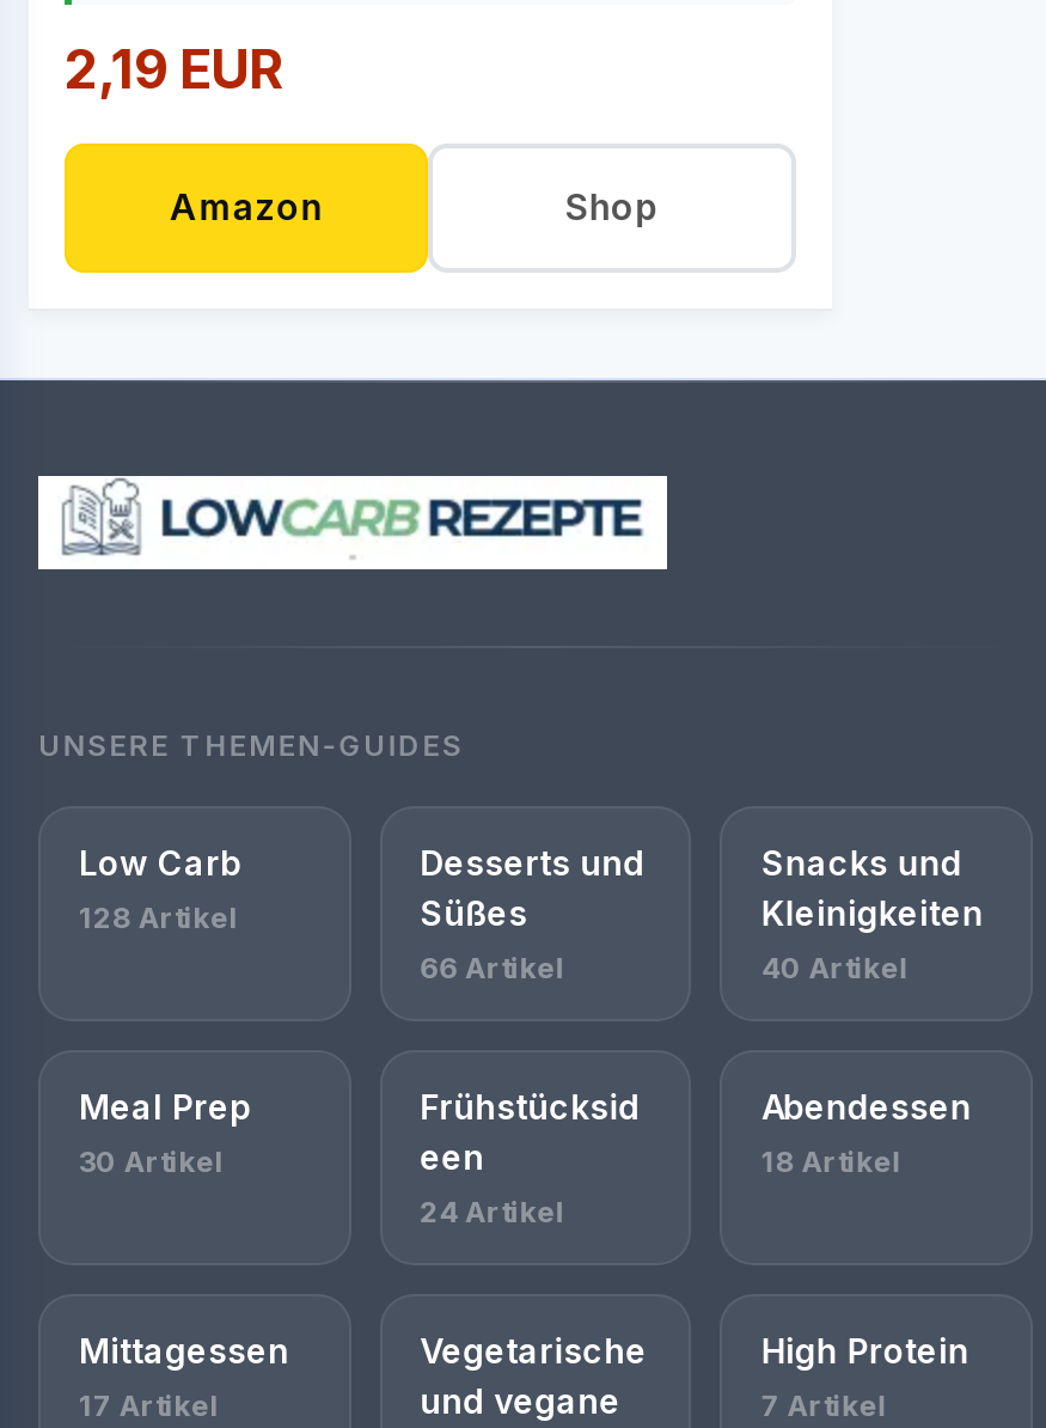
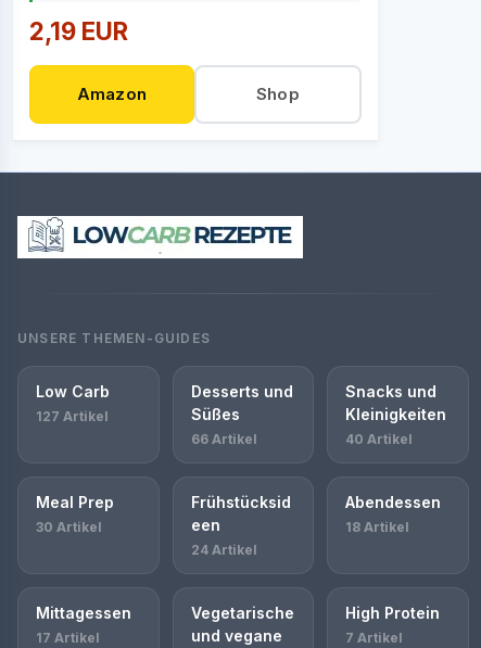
- 128 Artikel
+ 127 Artikel
